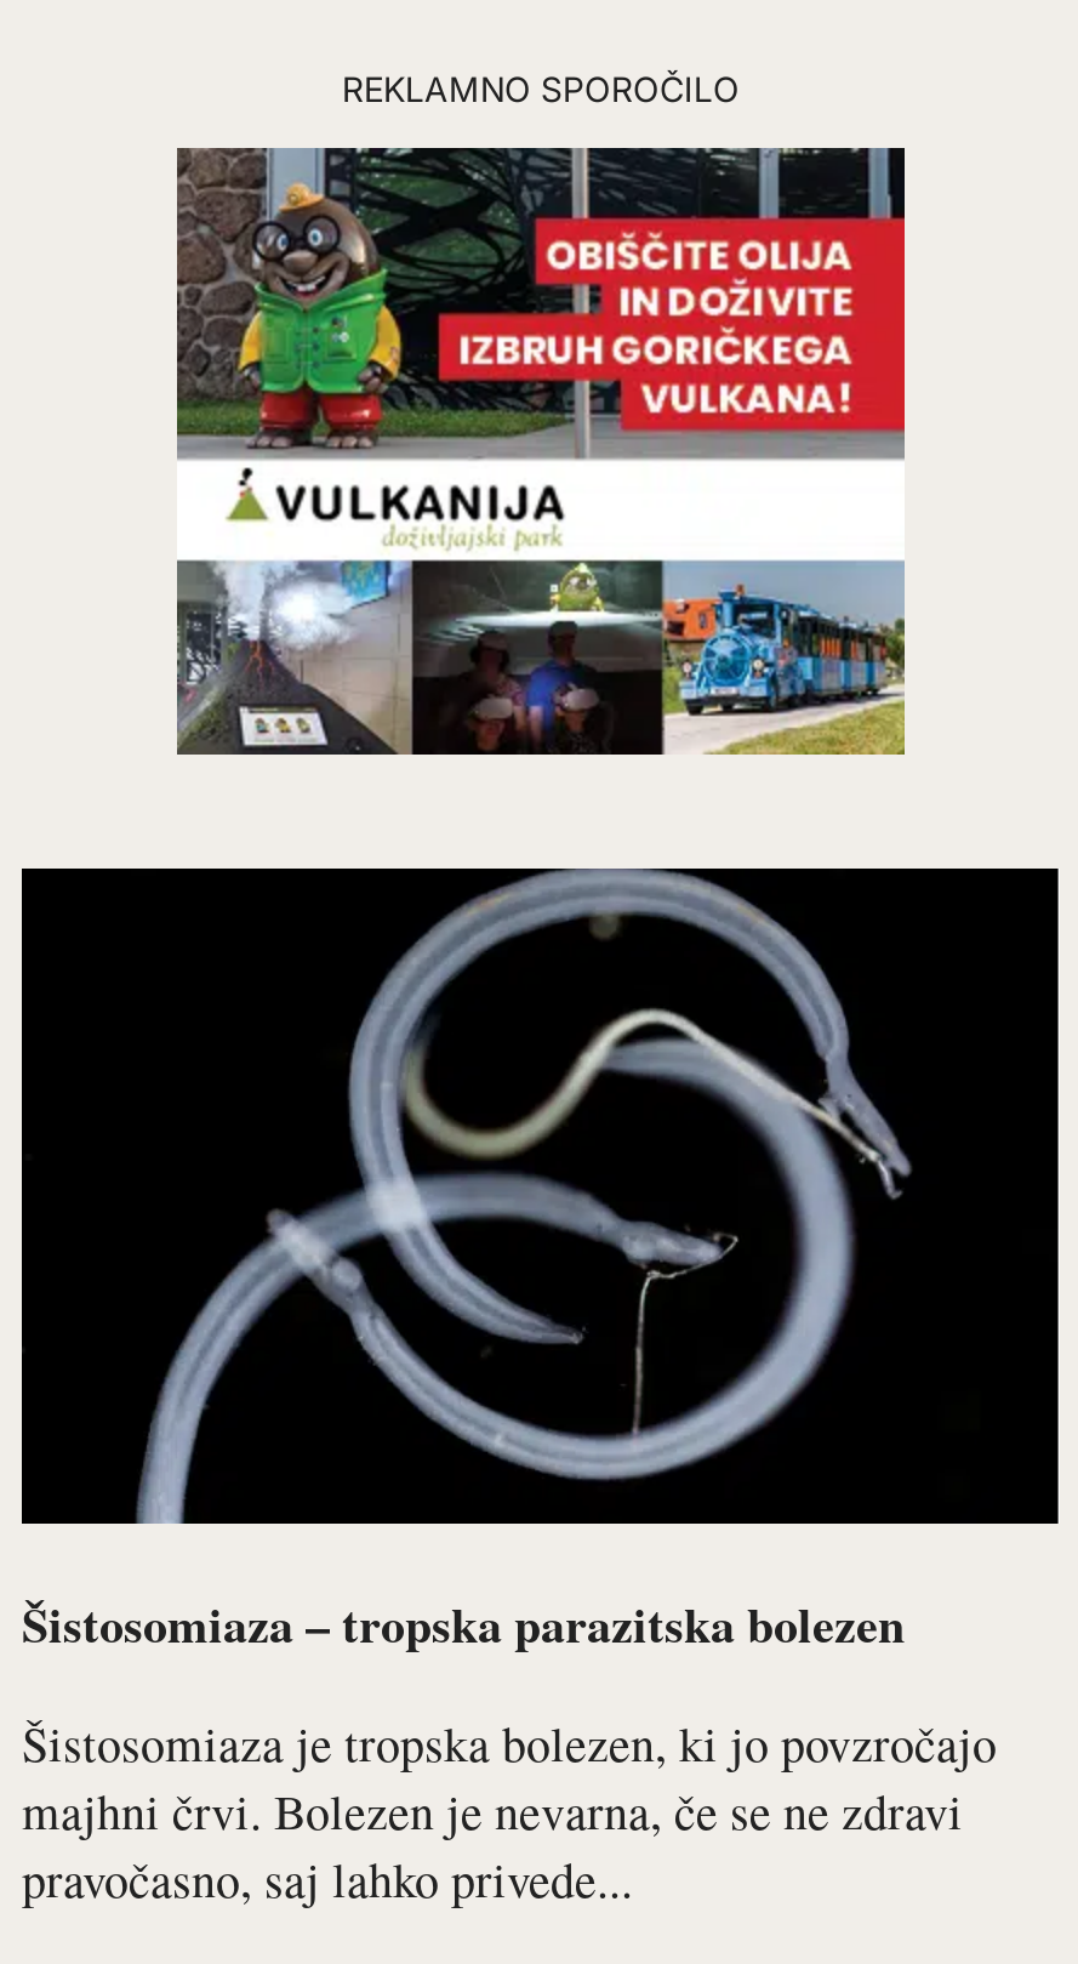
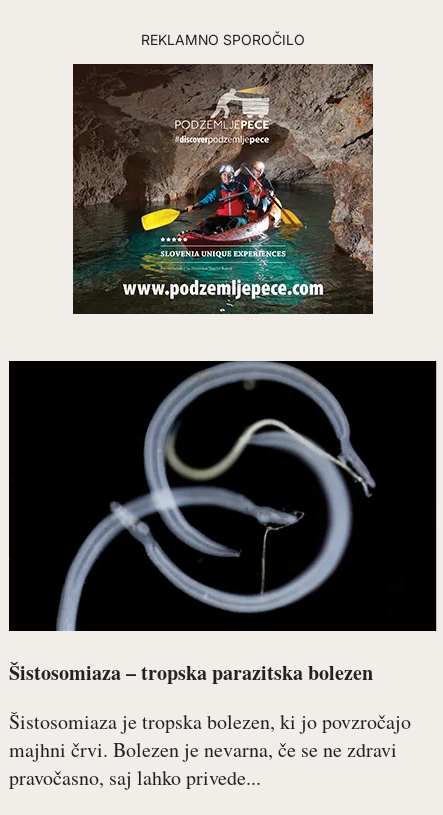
- [image]
+ [image]
